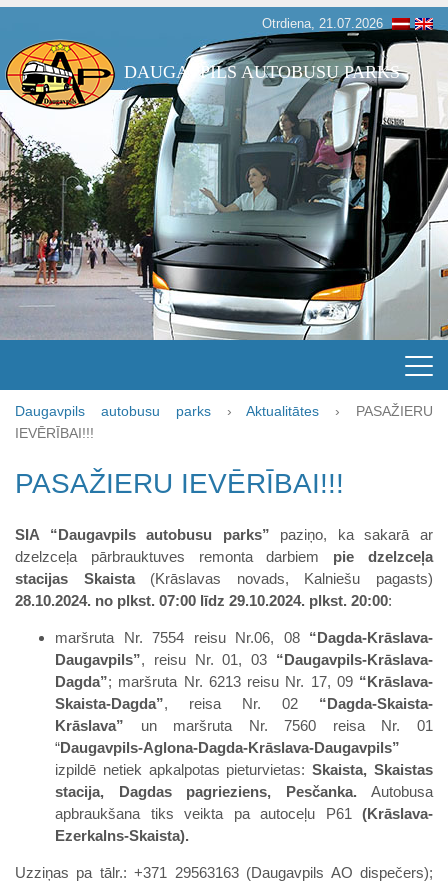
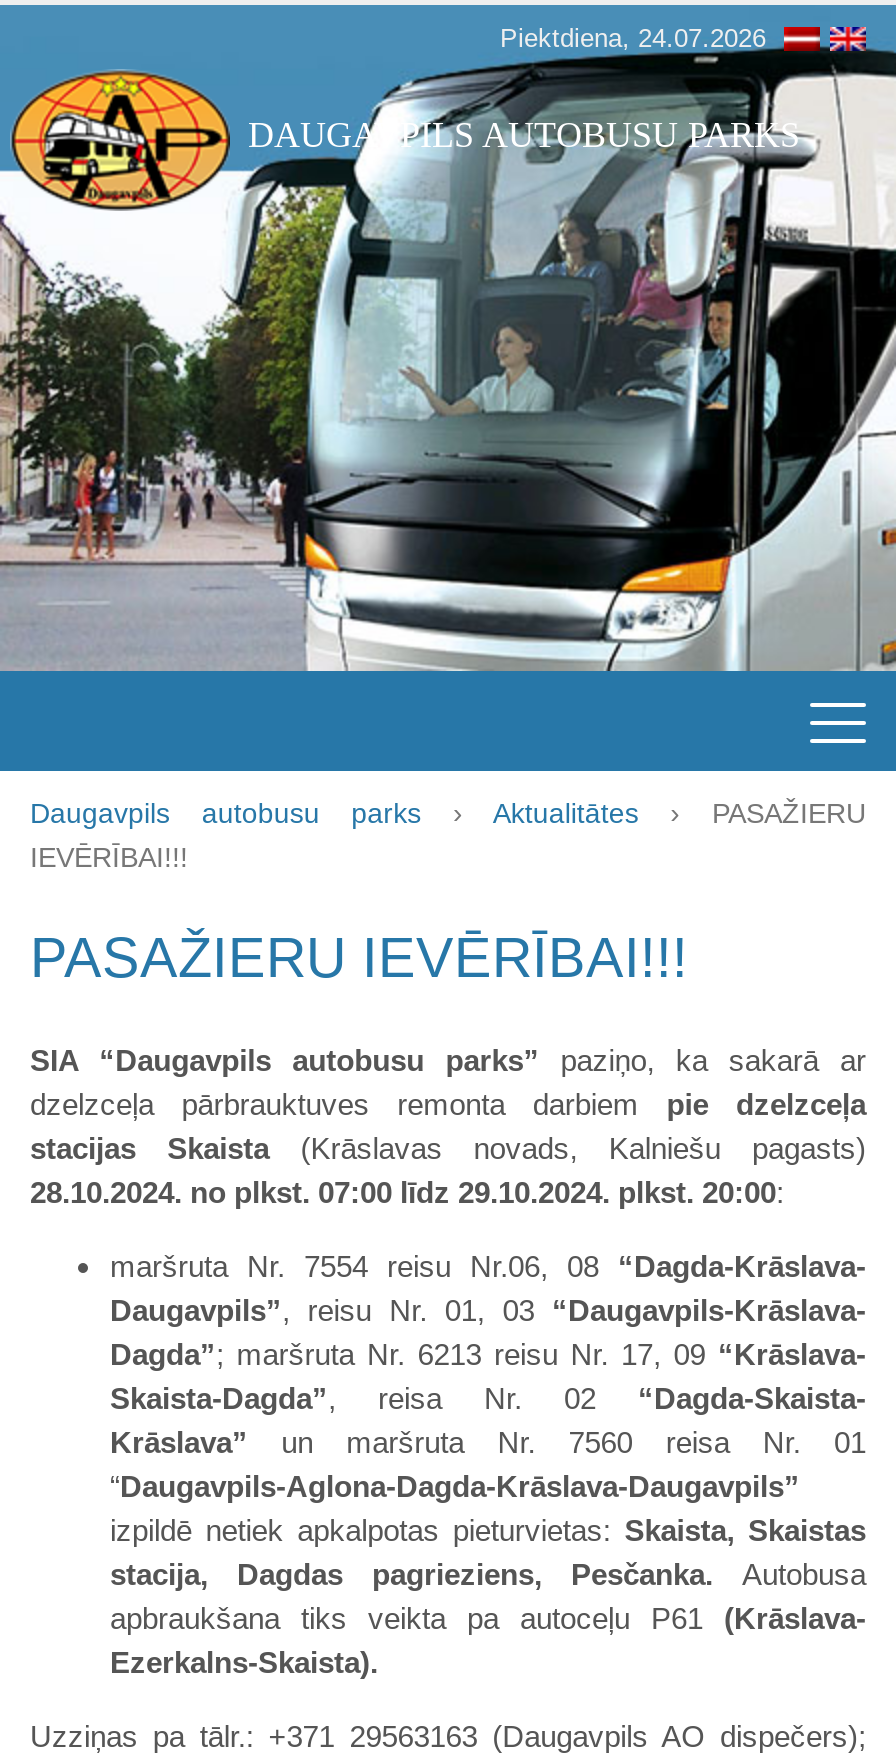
- Otrdiena, 21.07.2026
+ Piektdiena, 24.07.2026
